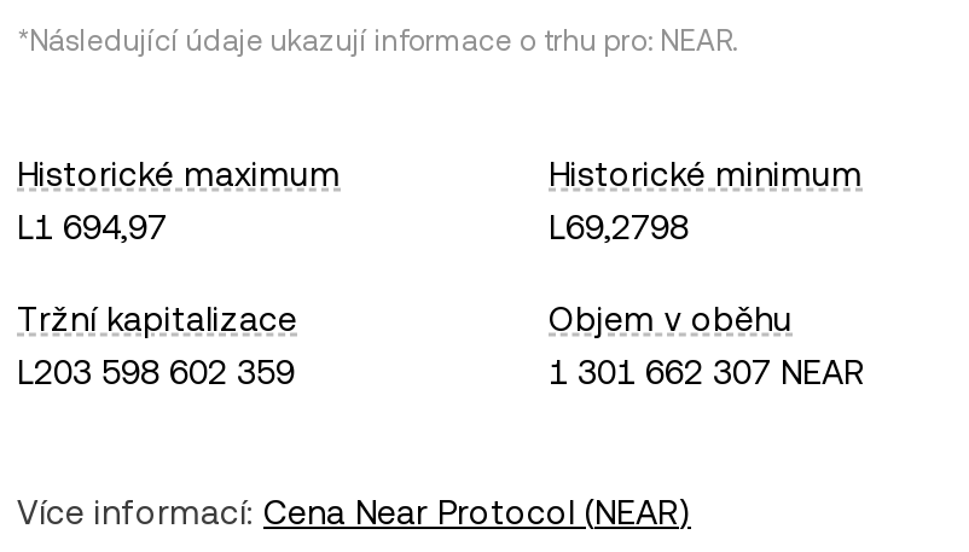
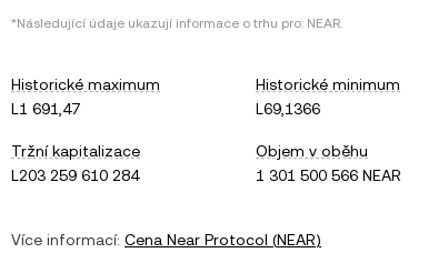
- L1 694,97
+ L1 691,47

- L69,2798
+ L69,1366

- L203 598 602 359
+ L203 259 610 284

- 1 301 662 307 NEAR
+ 1 301 500 566 NEAR
